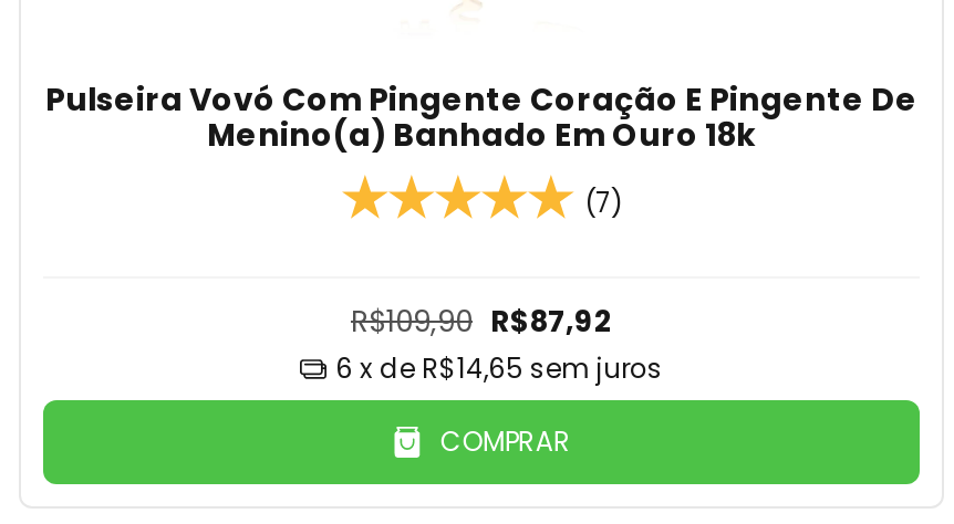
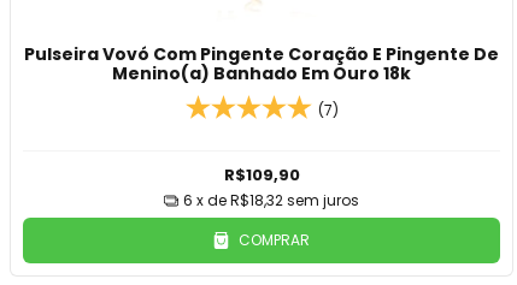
- R$109,90 R$87,92
- 6 x de R$14,65 sem juros
+ R$109,90
+ 6 x de R$18,32 sem juros
